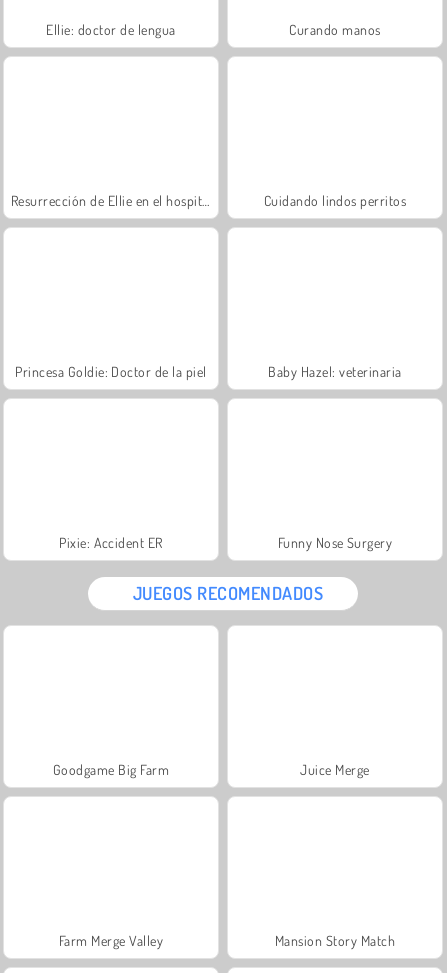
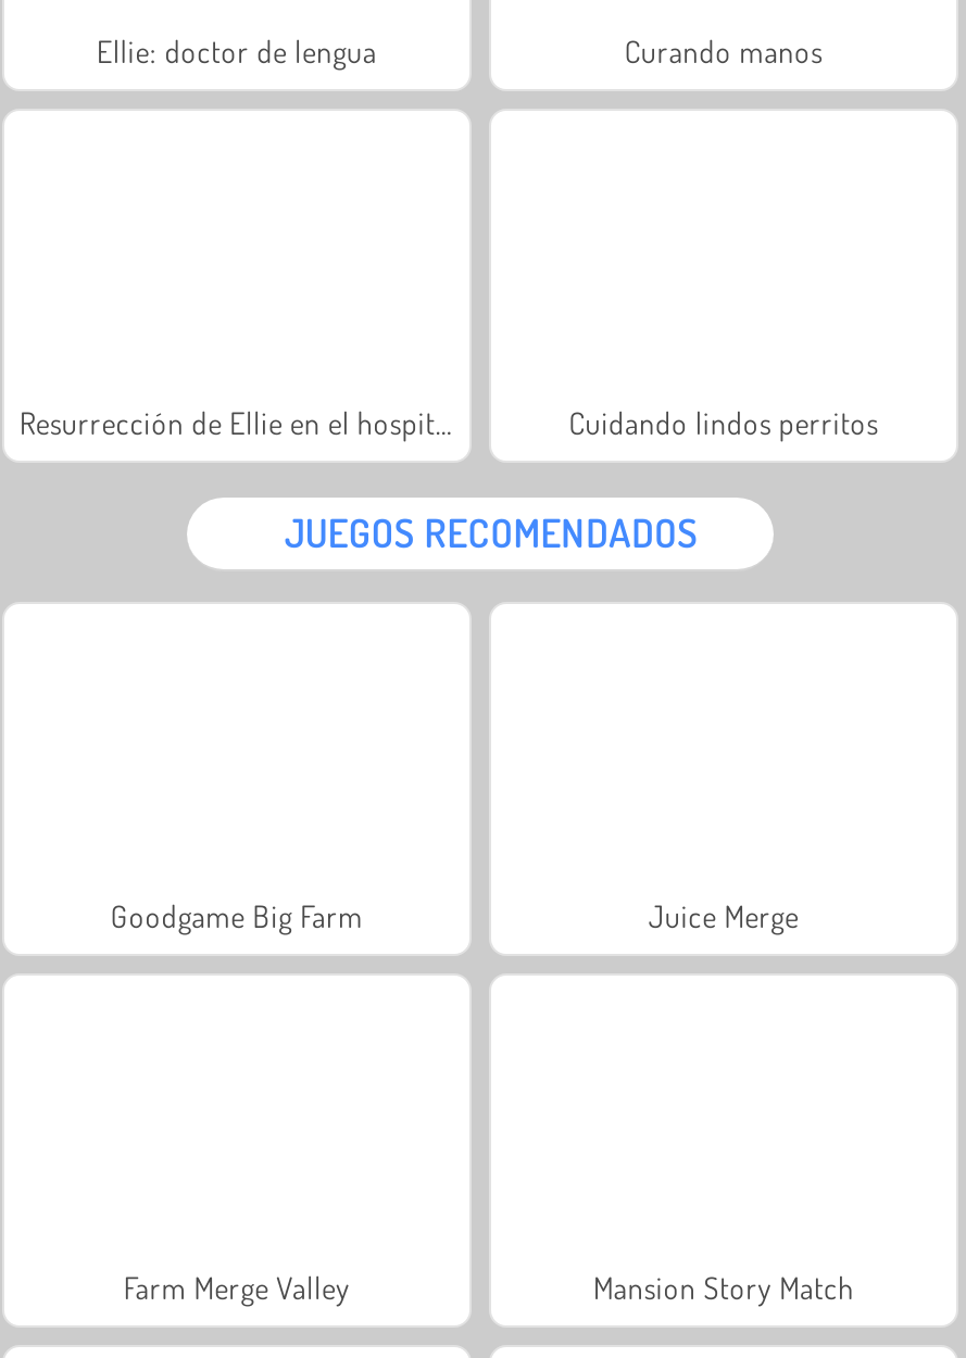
- Princesa Goldie: Doctor de la piel
- Baby Hazel: veterinaria

- Pixie: Accident ER
- Funny Nose Surgery
